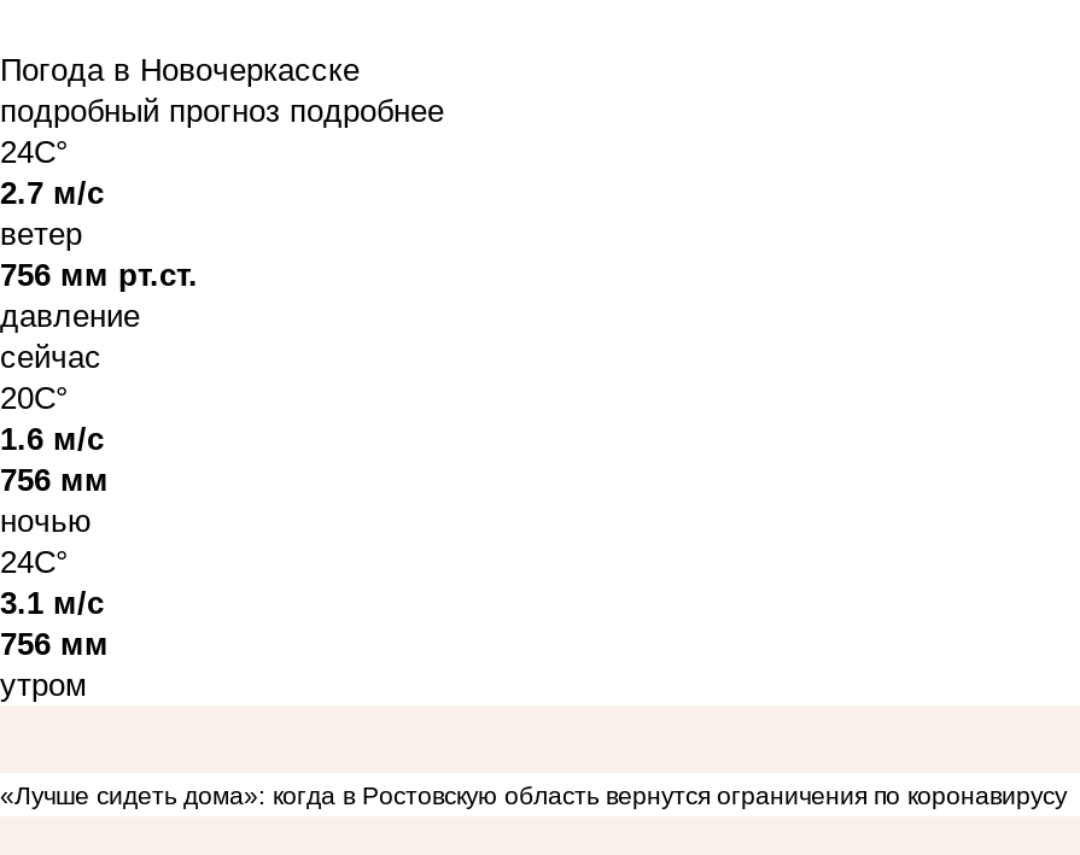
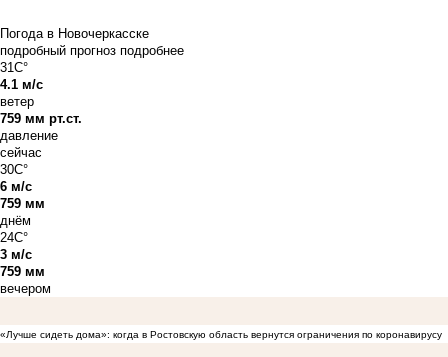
- 24C°
- 2.7 м/с
+ 31C°
+ 4.1 м/с

- 756 мм рт.ст.
+ 759 мм рт.ст.

- 20C°
- 1.6 м/с
- 756 мм
- ночью
+ 30C°
+ 6 м/с
+ 759 мм
+ днём

- 3.1 м/с
- 756 мм
- утром
+ 3 м/с
+ 759 мм
+ вечером
